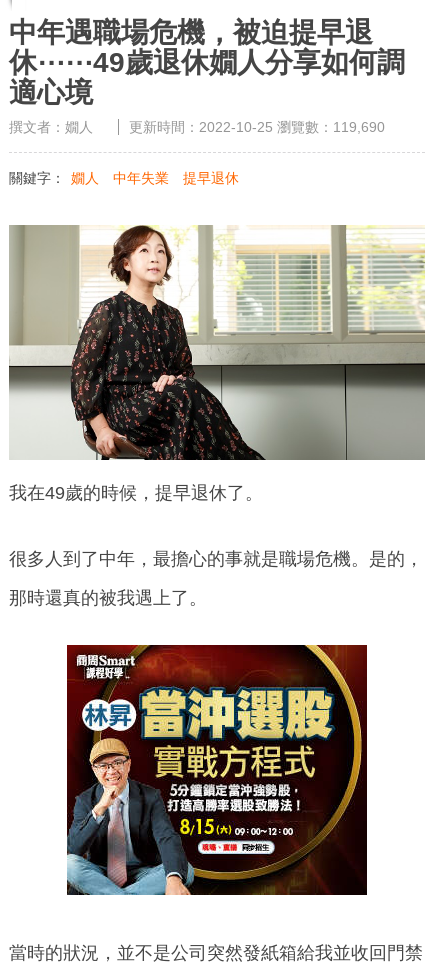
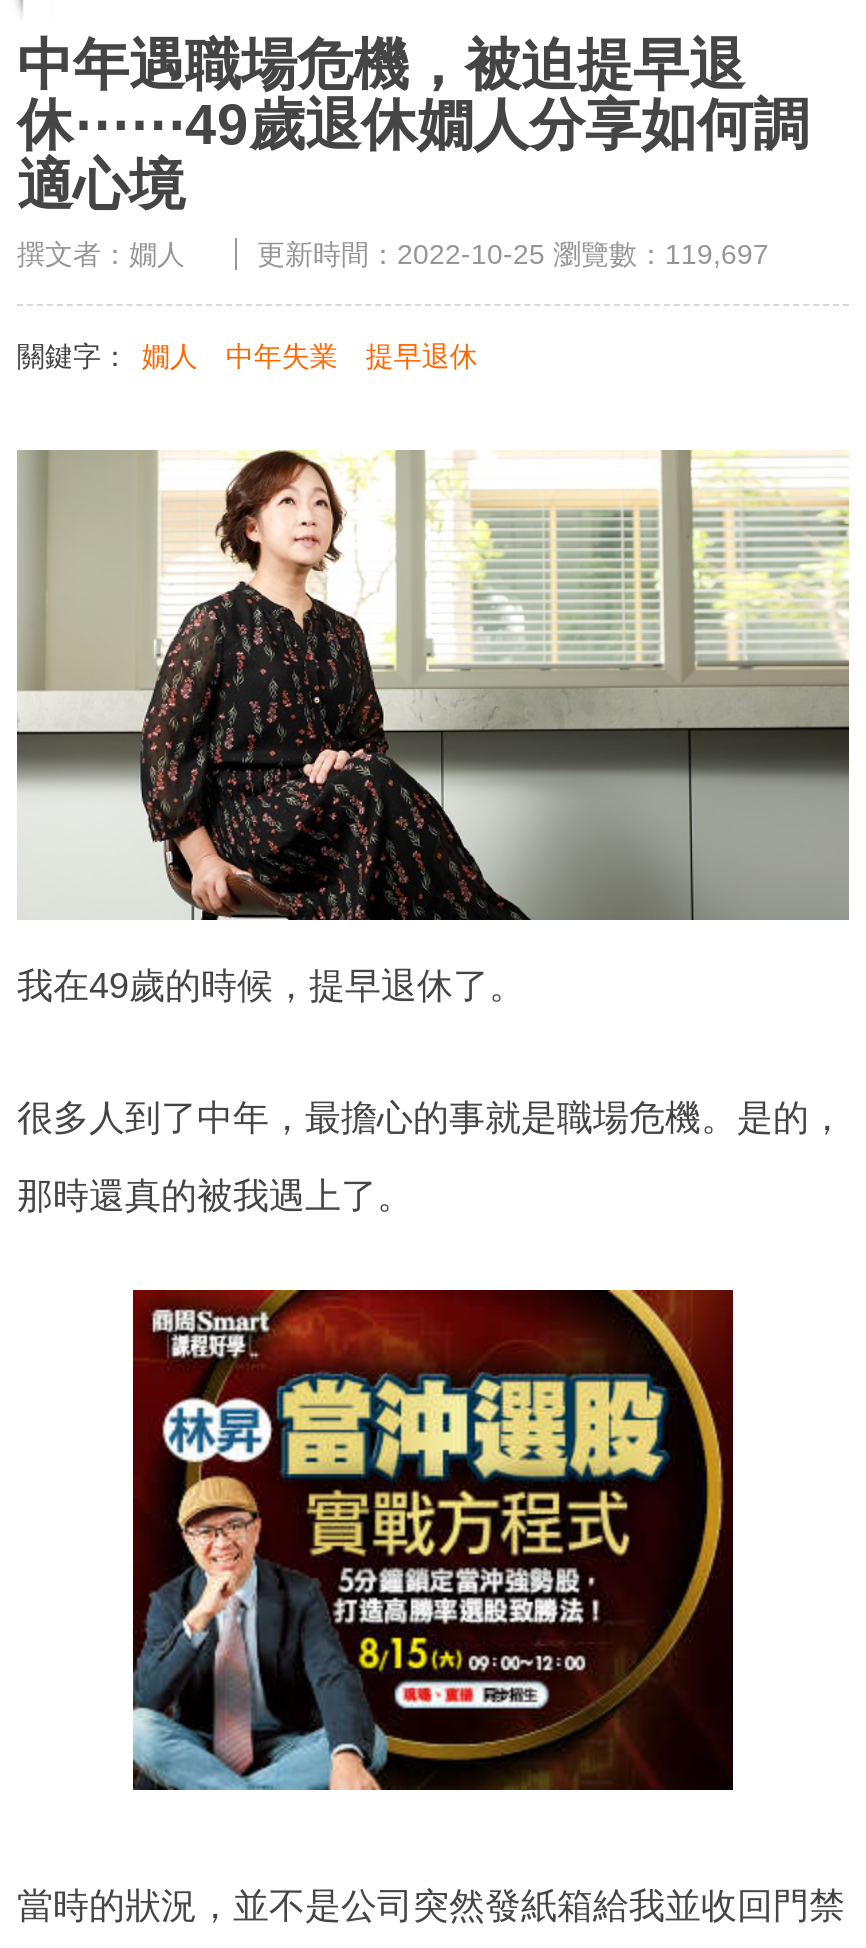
- 瀏覽數：119,690
+ 瀏覽數：119,697
